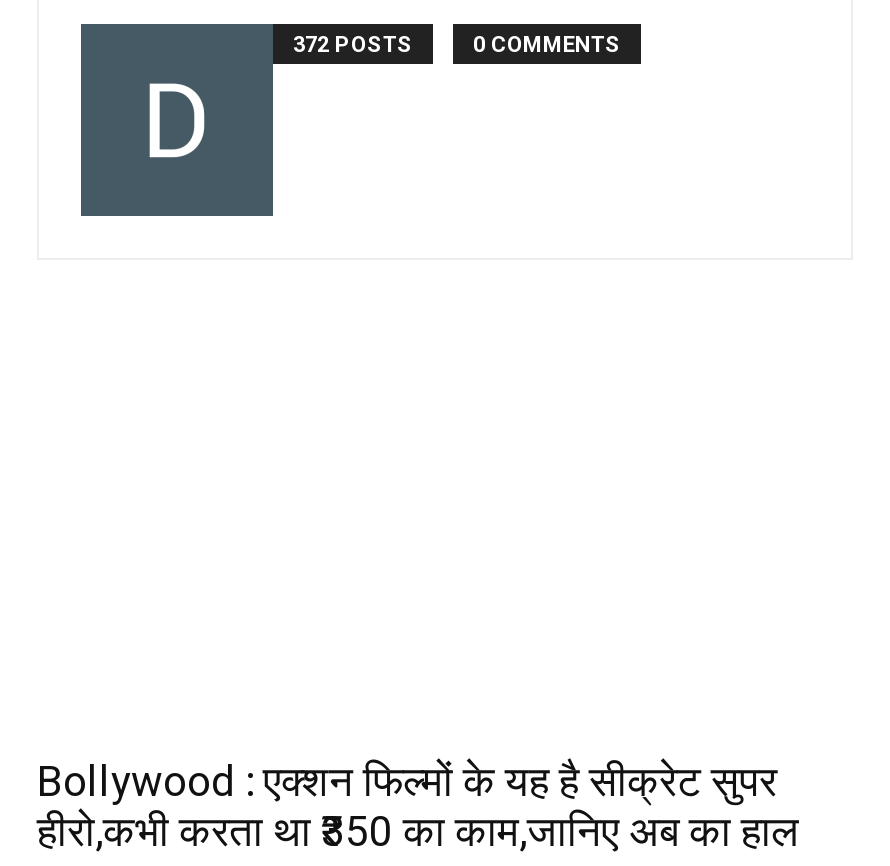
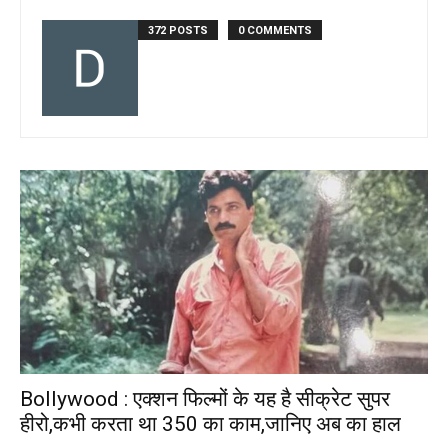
+ [image]
